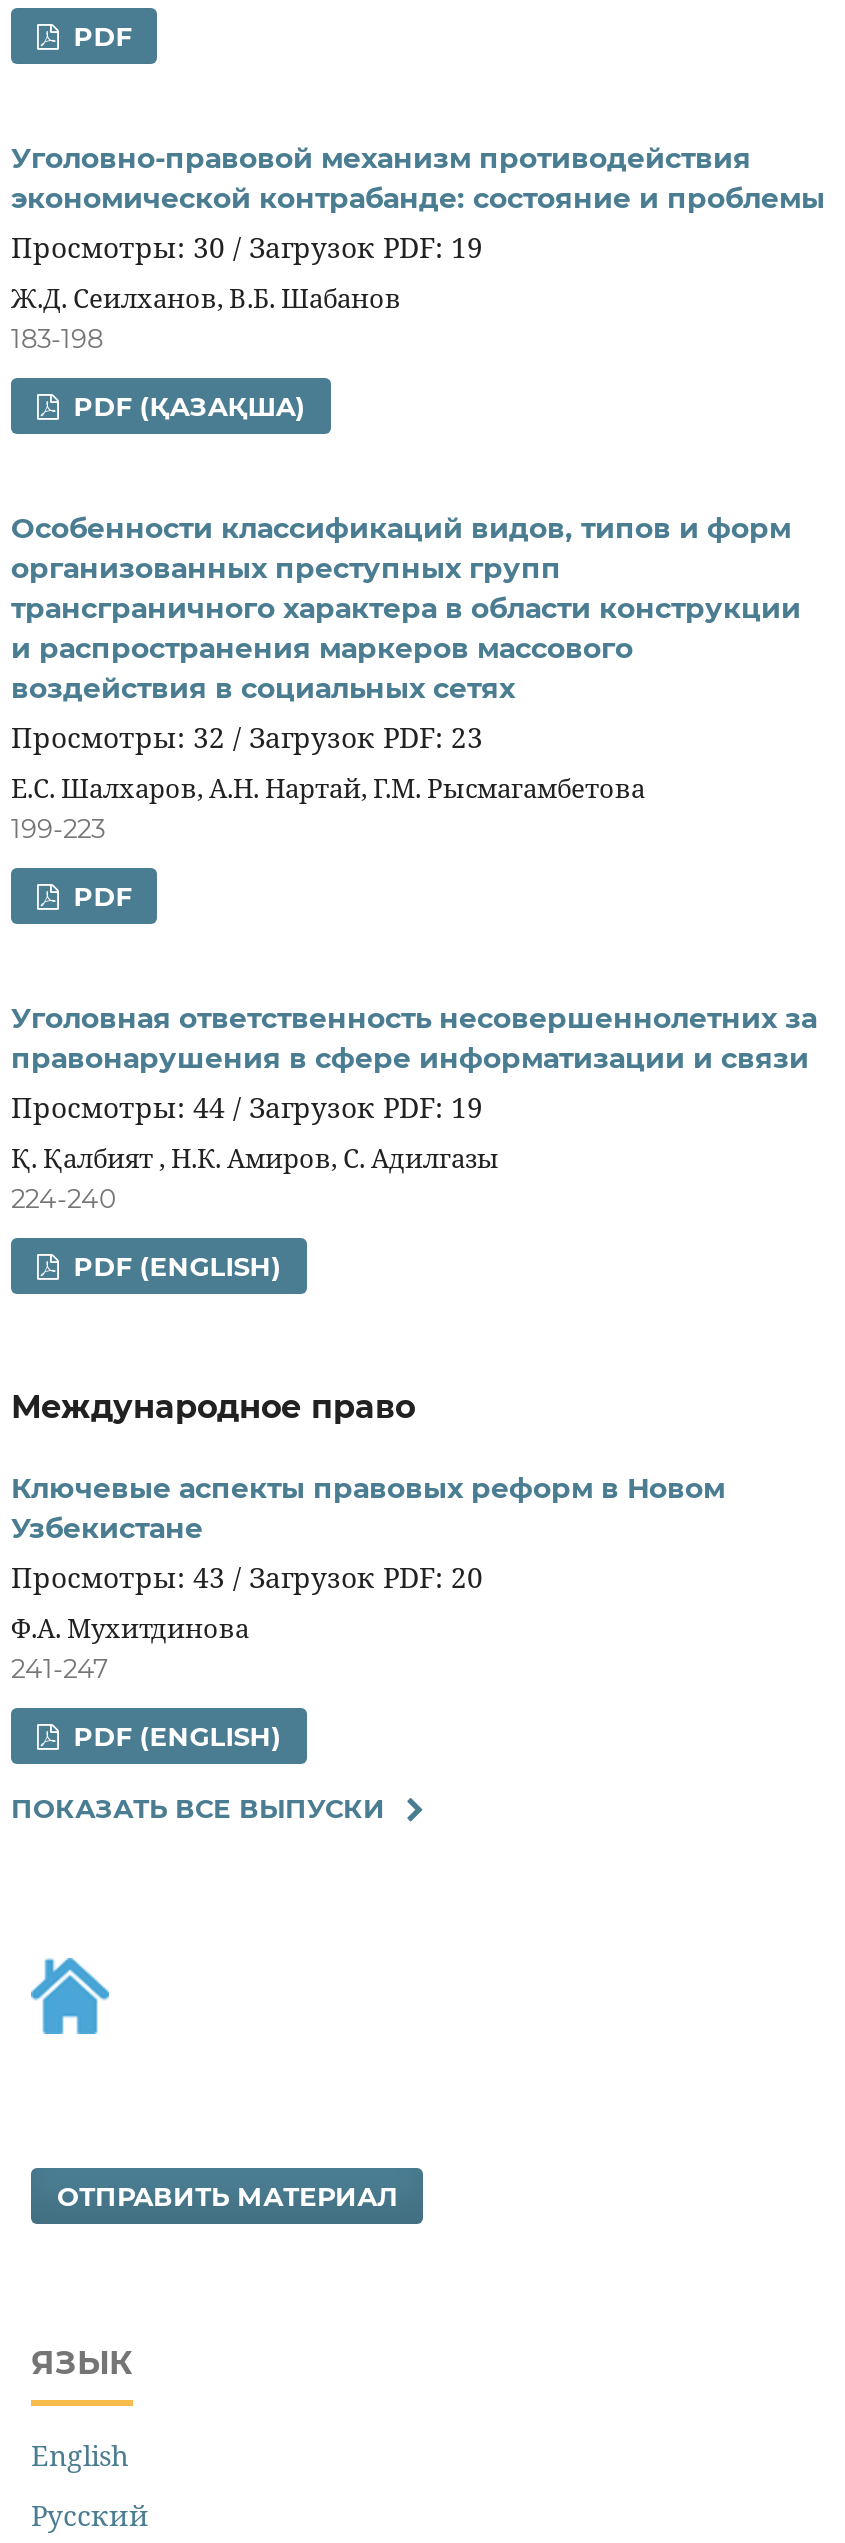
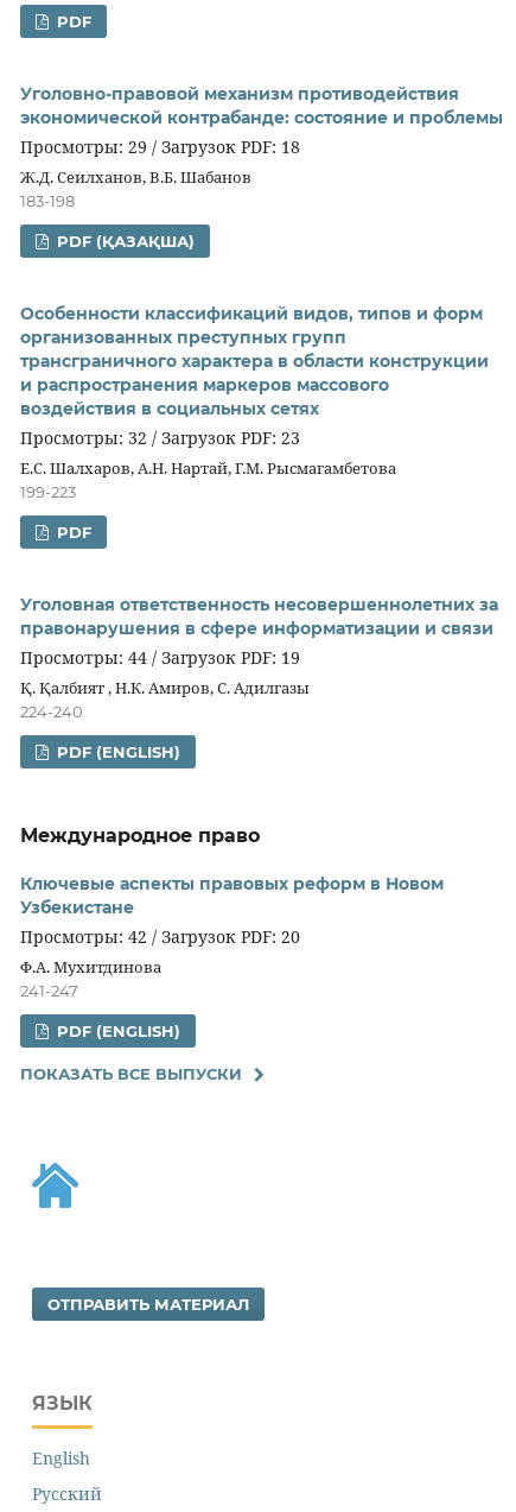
- Просмотры: 30 / Загрузок PDF: 19
+ Просмотры: 29 / Загрузок PDF: 18

- Просмотры: 43 / Загрузок PDF: 20
+ Просмотры: 42 / Загрузок PDF: 20
